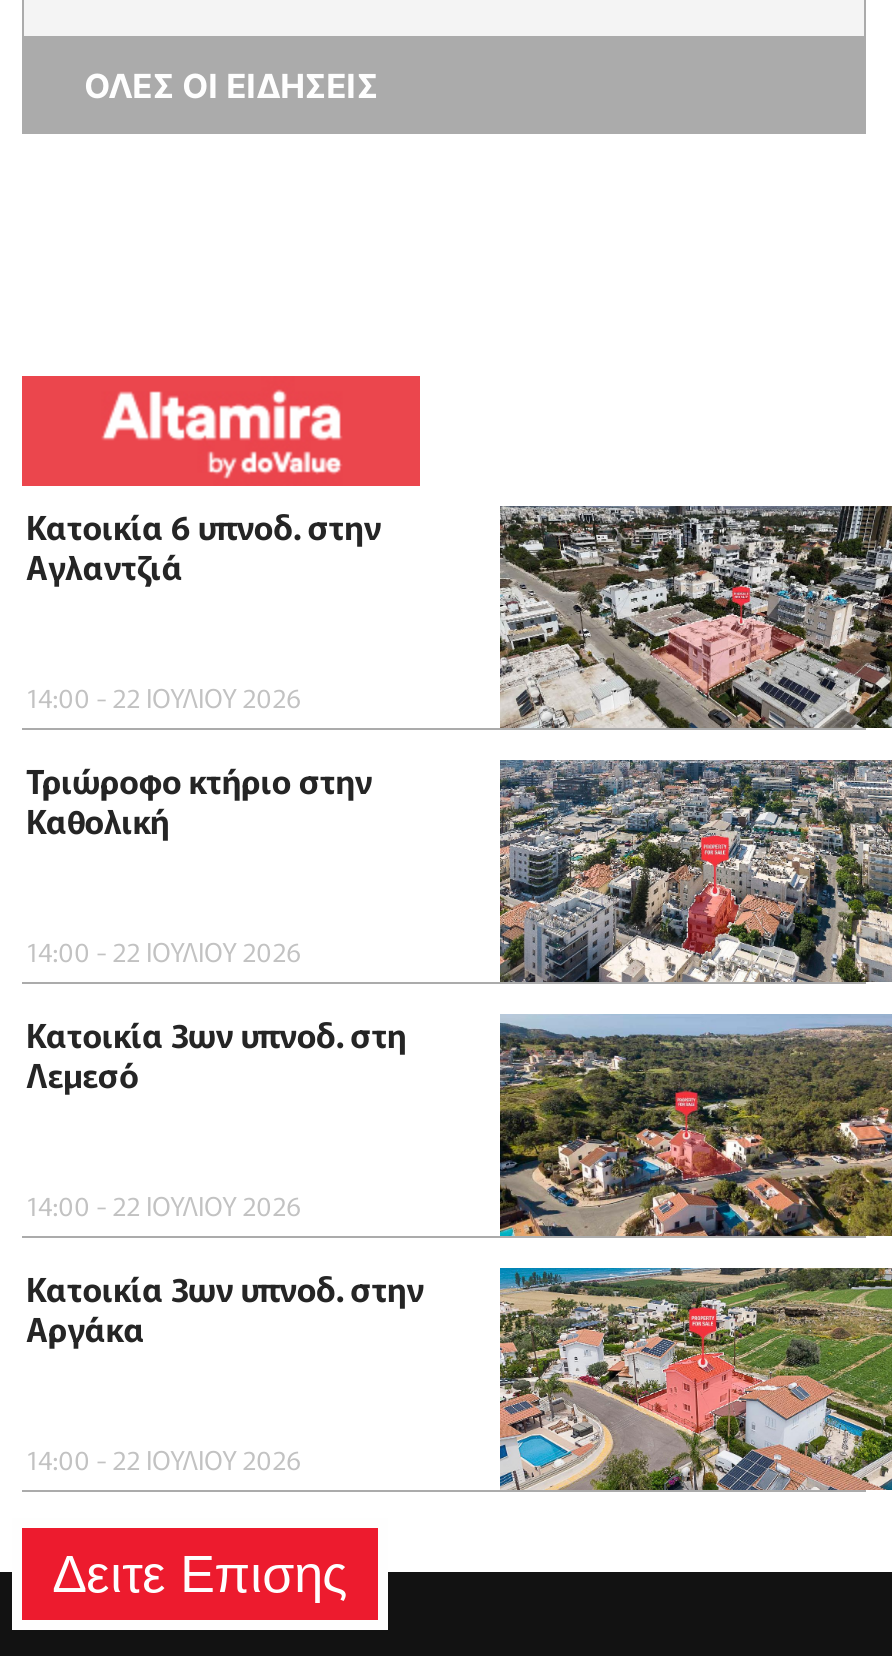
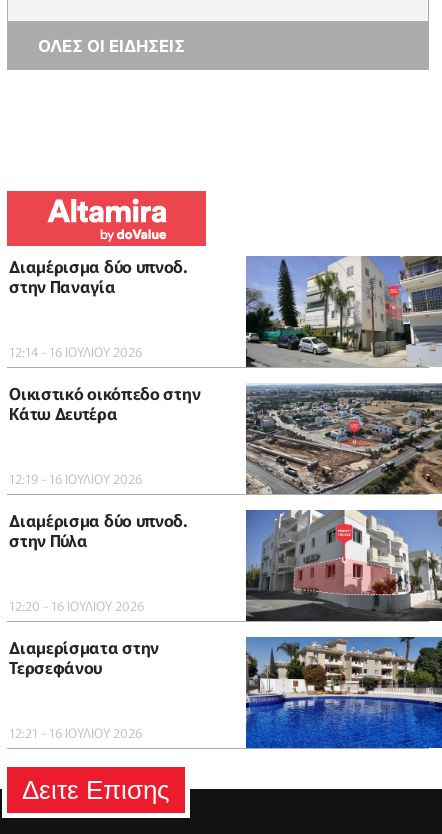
- Κατοικία 6 υπνοδ. στην
- Αγλαντζιά
+ Διαμέρισμα δύο υπνοδ.
+ στην Παναγία

- [image]
+ [image]

- 14:00 - 22 ΙΟΥΛΙΟΥ 2026
+ 12:14 - 16 ΙΟΥΛΙΟΥ 2026

- Τριώροφο κτήριο στην
- Καθολική
+ Οικιστικό οικόπεδο στην
+ Κάτω Δευτέρα

- [image]
+ [image]

- 14:00 - 22 ΙΟΥΛΙΟΥ 2026
+ 12:19 - 16 ΙΟΥΛΙΟΥ 2026

- Κατοικία 3ων υπνοδ. στη
- Λεμεσό
+ Διαμέρισμα δύο υπνοδ.
+ στην Πύλα

- [image]
+ [image]

- 14:00 - 22 ΙΟΥΛΙΟΥ 2026
+ 12:20 - 16 ΙΟΥΛΙΟΥ 2026

- Κατοικία 3ων υπνοδ. στην
- Αργάκα
+ Διαμερίσματα στην
+ Τερσεφάνου

- [image]
+ [image]

- 14:00 - 22 ΙΟΥΛΙΟΥ 2026
+ 12:21 - 16 ΙΟΥΛΙΟΥ 2026
